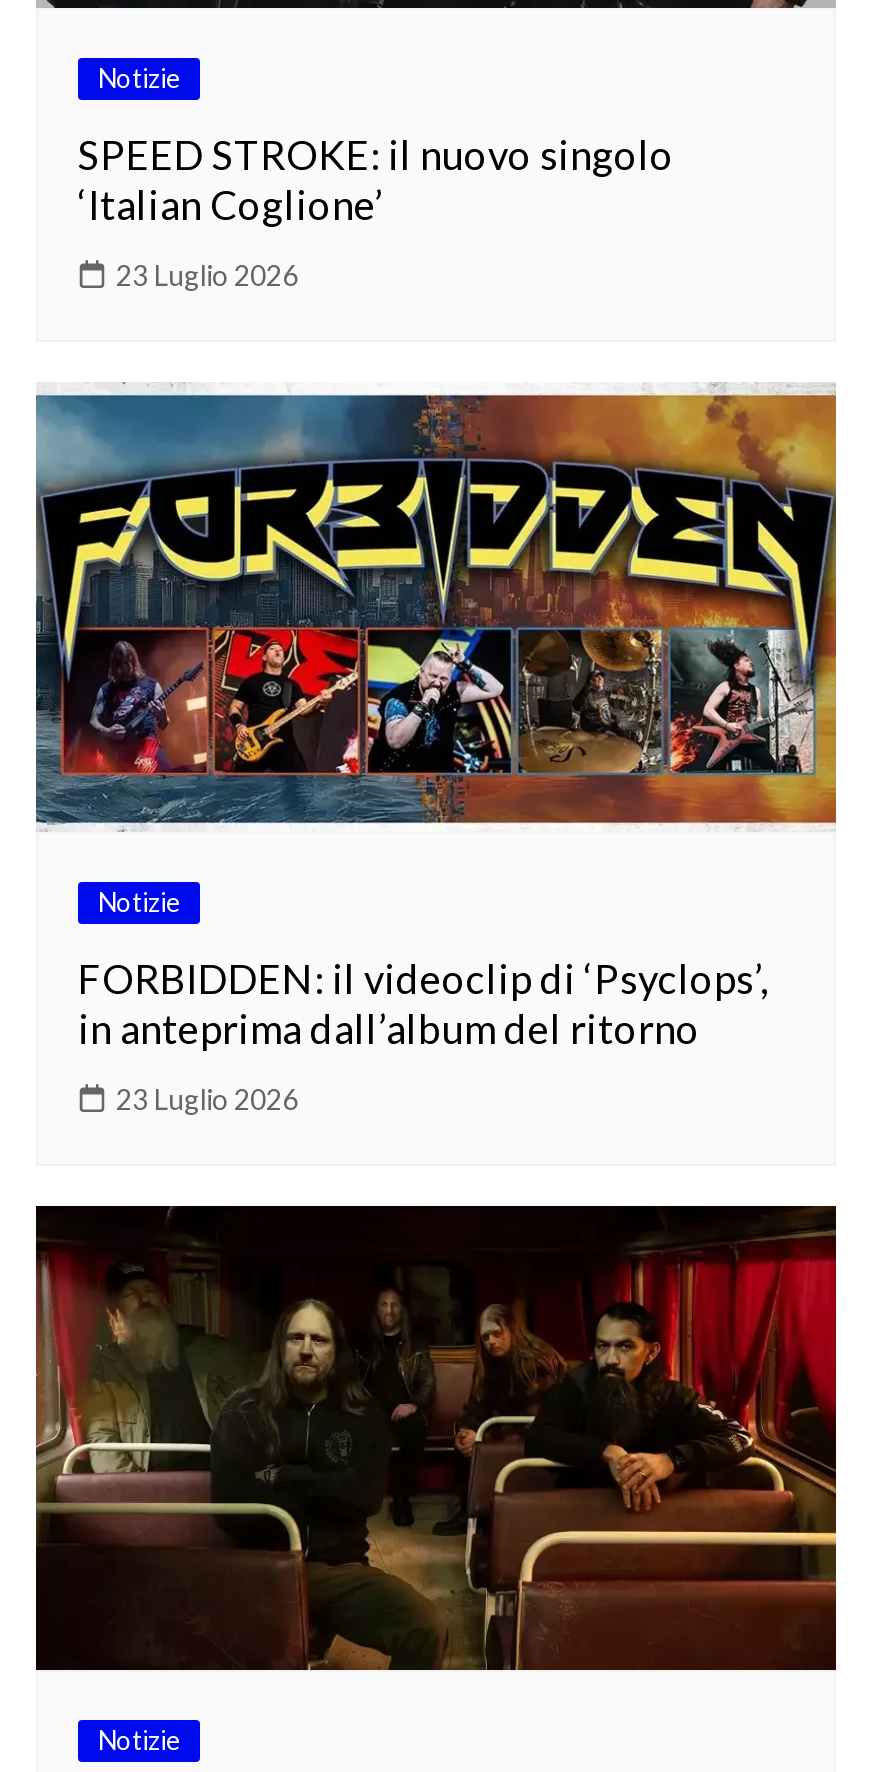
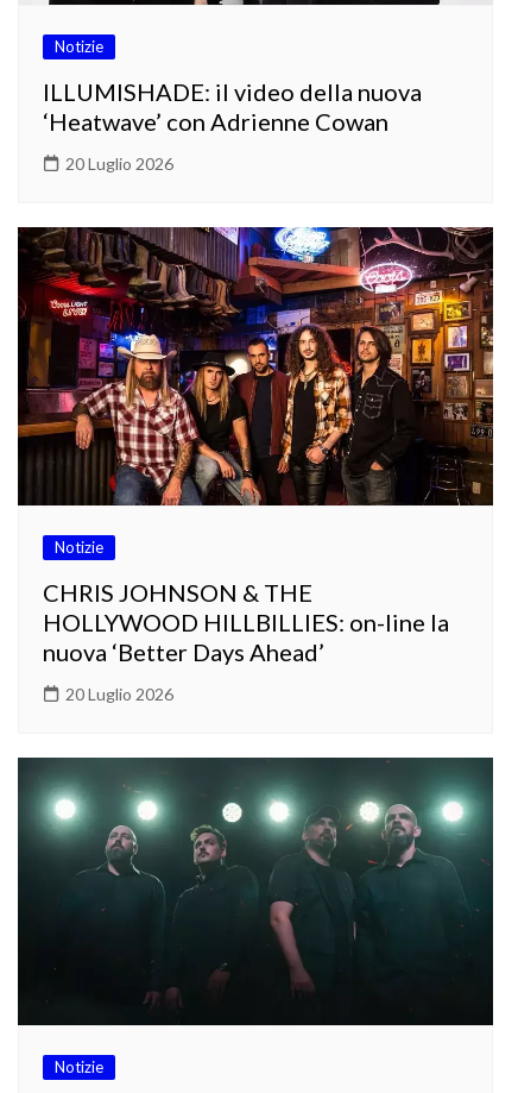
- SPEED STROKE: il nuovo singolo
- ‘Italian Coglione’
+ ILLUMISHADE: il video della nuova
+ ‘Heatwave’ con Adrienne Cowan

- 23 Luglio 2026
+ 20 Luglio 2026

- [image]
+ [image]

- FORBIDDEN: il videoclip di ‘Psyclops’,
- in anteprima dall’album del ritorno
+ CHRIS JOHNSON & THE
+ HOLLYWOOD HILLBILLIES: on-line la
+ nuova ‘Better Days Ahead’

- 23 Luglio 2026
+ 20 Luglio 2026

- [image]
+ [image]
